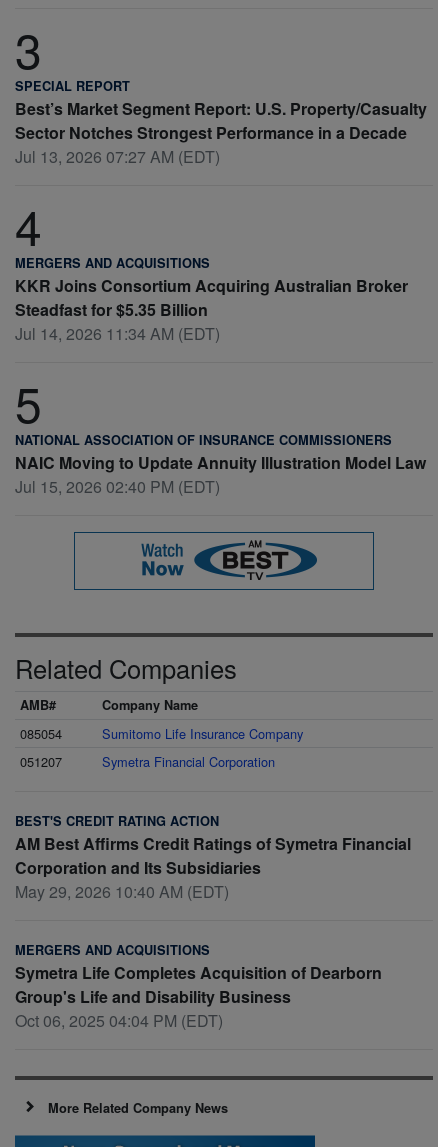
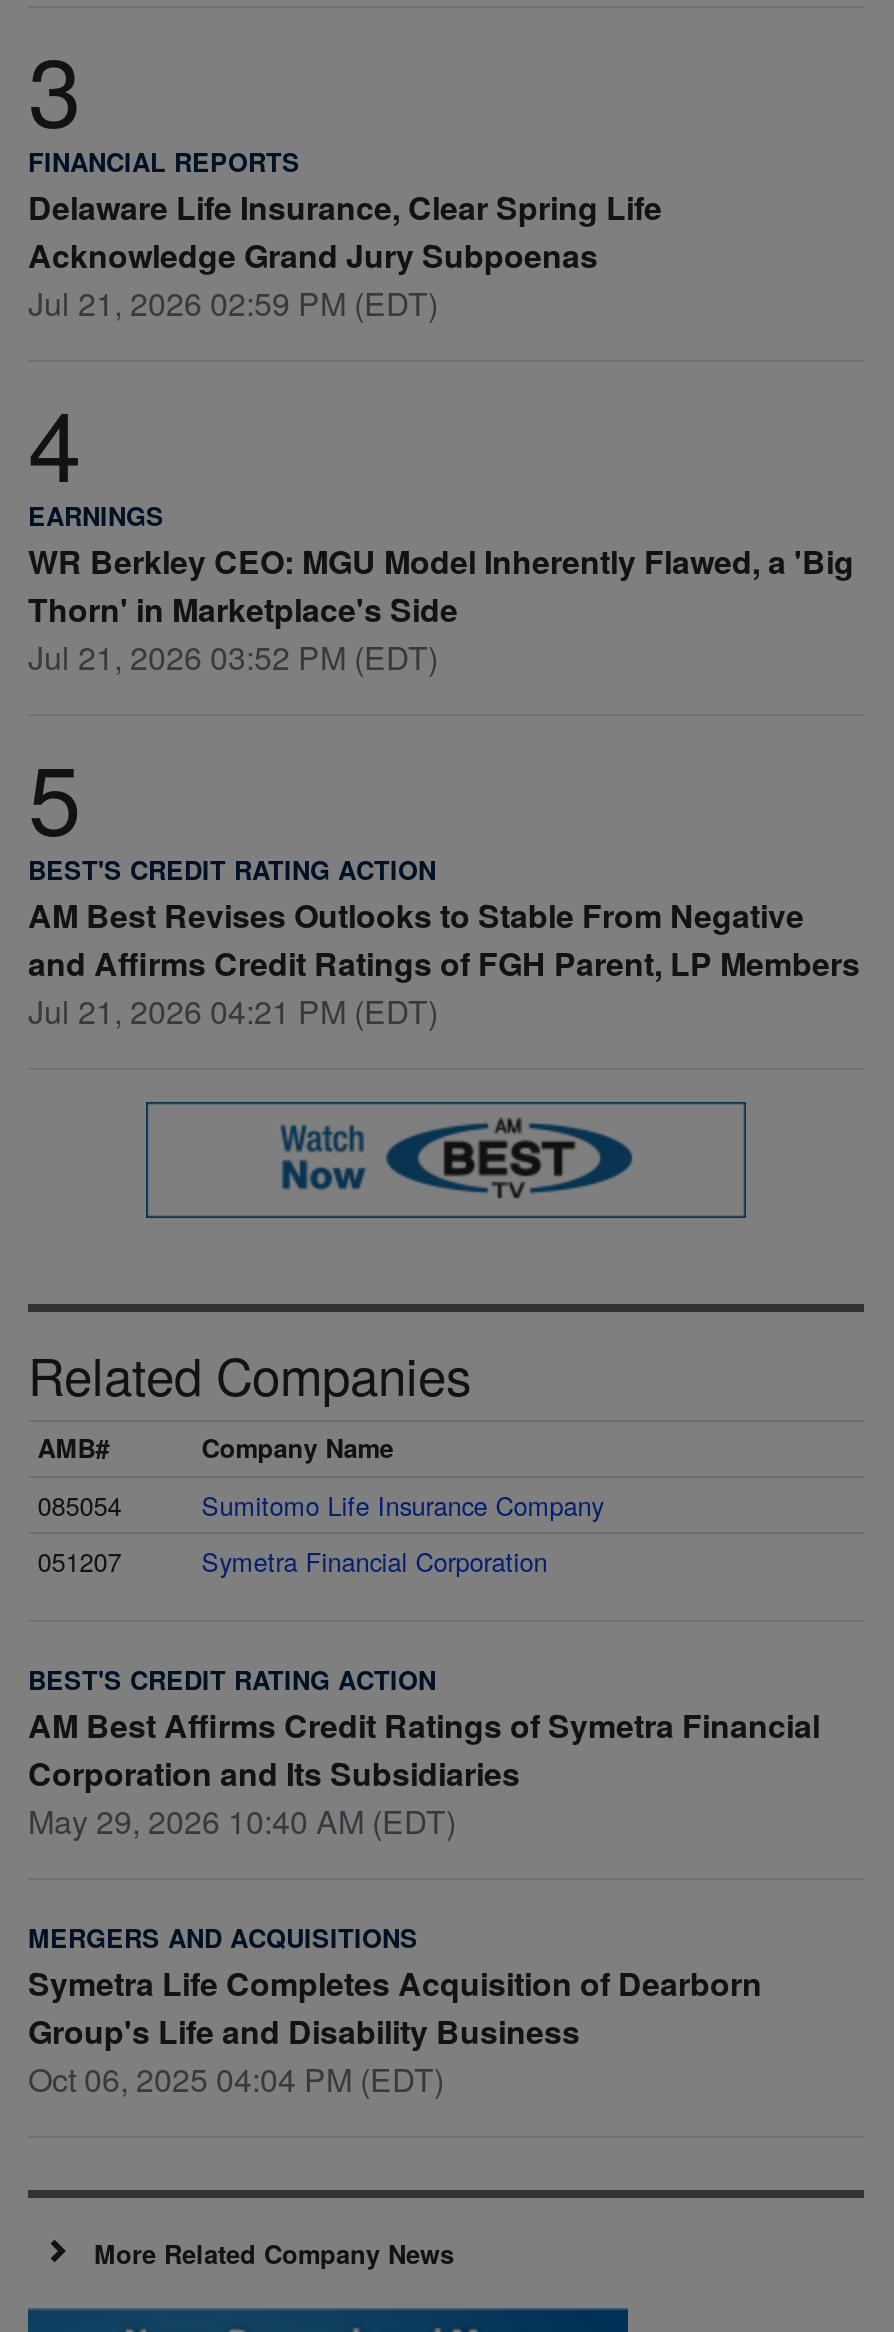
- SPECIAL REPORT
- Best’s Market Segment Report: U.S. Property/Casualty
- Sector Notches Strongest Performance in a Decade
- Jul 13, 2026 07:27 AM (EDT)
+ FINANCIAL REPORTS
+ Delaware Life Insurance, Clear Spring Life
+ Acknowledge Grand Jury Subpoenas
+ Jul 21, 2026 02:59 PM (EDT)

- MERGERS AND ACQUISITIONS
- KKR Joins Consortium Acquiring Australian Broker
- Steadfast for $5.35 Billion
- Jul 14, 2026 11:34 AM (EDT)
+ EARNINGS
+ WR Berkley CEO: MGU Model Inherently Flawed, a 'Big
+ Thorn' in Marketplace's Side
+ Jul 21, 2026 03:52 PM (EDT)

- NATIONAL ASSOCIATION OF INSURANCE COMMISSIONERS
- NAIC Moving to Update Annuity Illustration Model Law
- Jul 15, 2026 02:40 PM (EDT)
+ BEST'S CREDIT RATING ACTION
+ AM Best Revises Outlooks to Stable From Negative
+ and Affirms Credit Ratings of FGH Parent, LP Members
+ Jul 21, 2026 04:21 PM (EDT)
